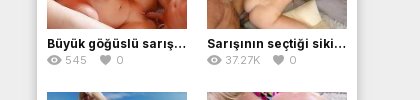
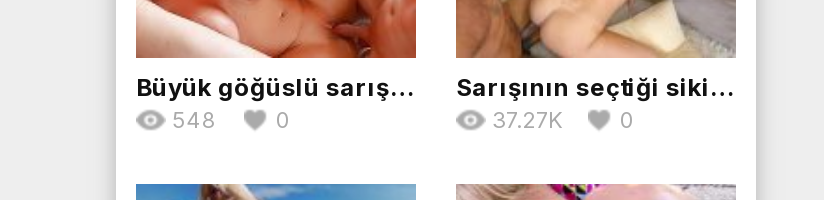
- 545
+ 548
